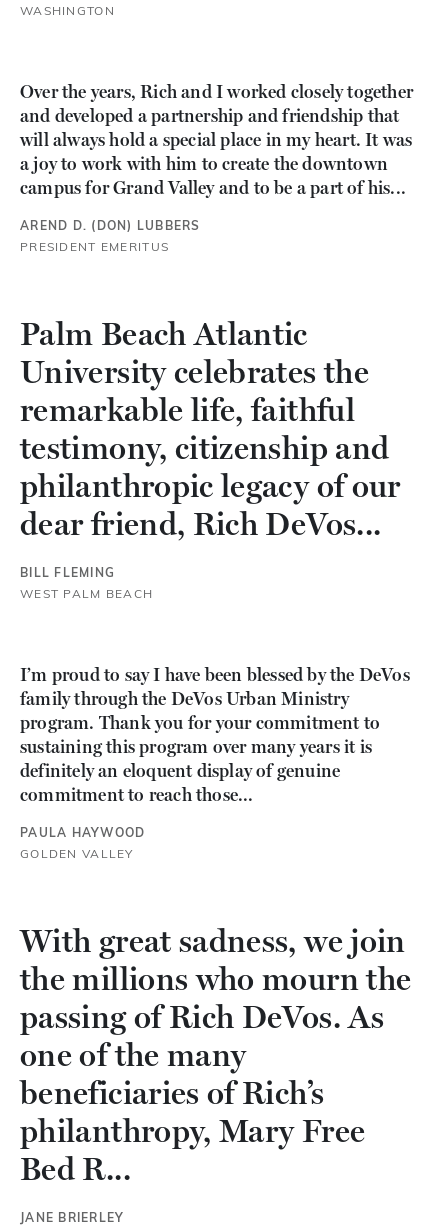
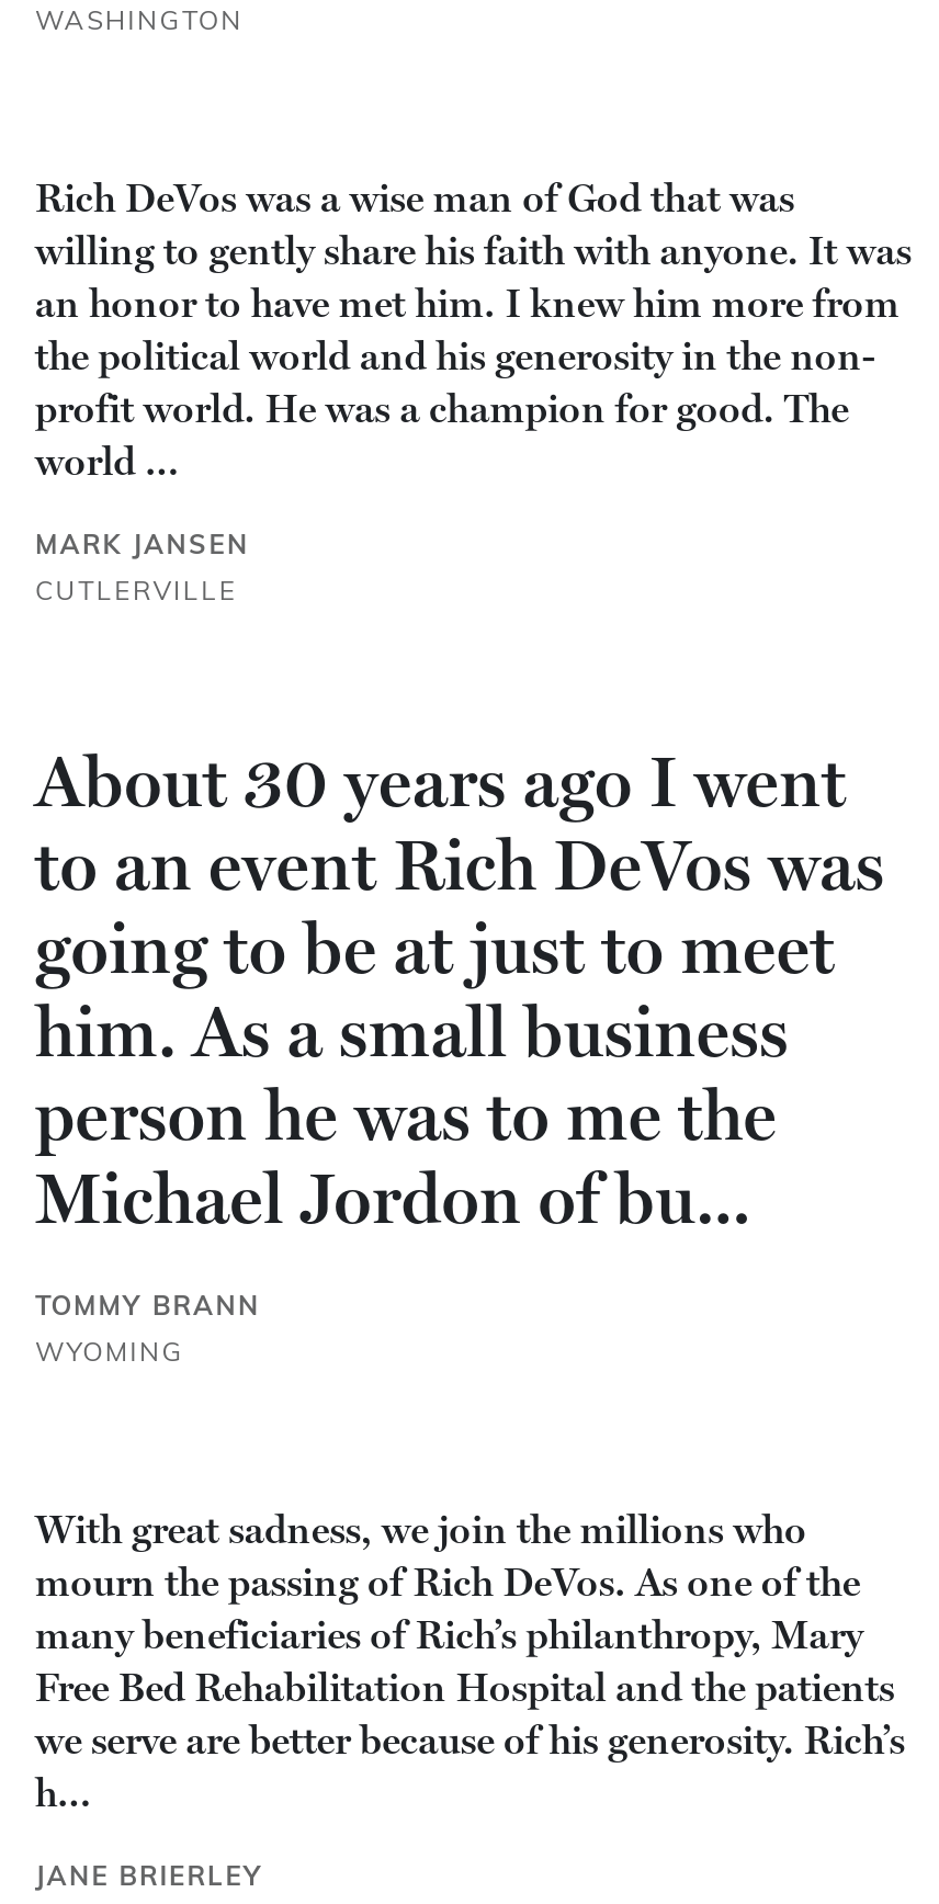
- Over the years, Rich and I worked closely together
- and developed a partnership and friendship that
- will always hold a special place in my heart. It was
- a joy to work with him to create the downtown
- campus for Grand Valley and to be a part of his...
- AREND D. (DON) LUBBERS
- PRESIDENT EMERITUS
- Palm Beach Atlantic
- University celebrates the
- remarkable life, faithful
- testimony, citizenship and
- philanthropic legacy of our
- dear friend, Rich DeVos...
- BILL FLEMING
- WEST PALM BEACH
+ Rich DeVos was a wise man of God that was
+ willing to gently share his faith with anyone. It was
+ an honor to have met him. I knew him more from
+ the political world and his generosity in the non-
+ profit world. He was a champion for good. The
+ world ...
+ MARK JANSEN
+ CUTLERVILLE
+ About 30 years ago I went
+ to an event Rich DeVos was
+ going to be at just to meet
+ him. As a small business
+ person he was to me the
+ Michael Jordon of bu...
+ TOMMY BRANN
+ WYOMING

- I’m proud to say I have been blessed by the DeVos
- family through the DeVos Urban Ministry
- program. Thank you for your commitment to
- sustaining this program over many years it is
- definitely an eloquent display of genuine
- commitment to reach those...
- PAULA HAYWOOD
- GOLDEN VALLEY
- With great sadness, we join
- the millions who mourn the
- passing of Rich DeVos. As
- one of the many
- beneficiaries of Rich’s
- philanthropy, Mary Free
- Bed R...
+ With great sadness, we join the millions who
+ mourn the passing of Rich DeVos. As one of the
+ many beneficiaries of Rich’s philanthropy, Mary
+ Free Bed Rehabilitation Hospital and the patients
+ we serve are better because of his generosity. Rich’s
+ h...
